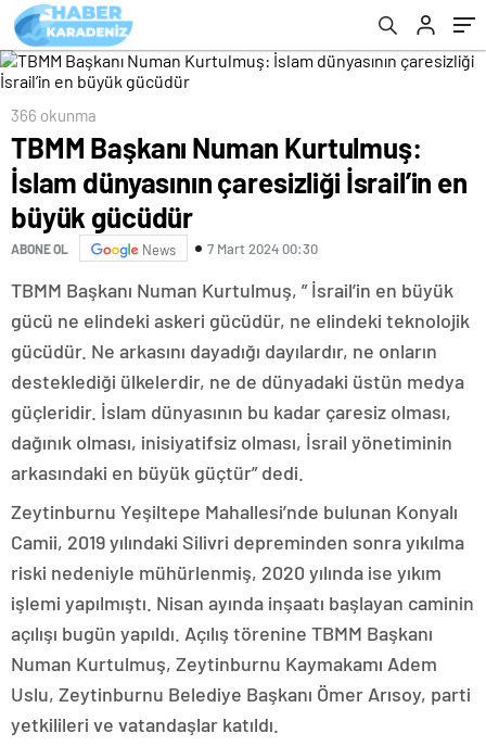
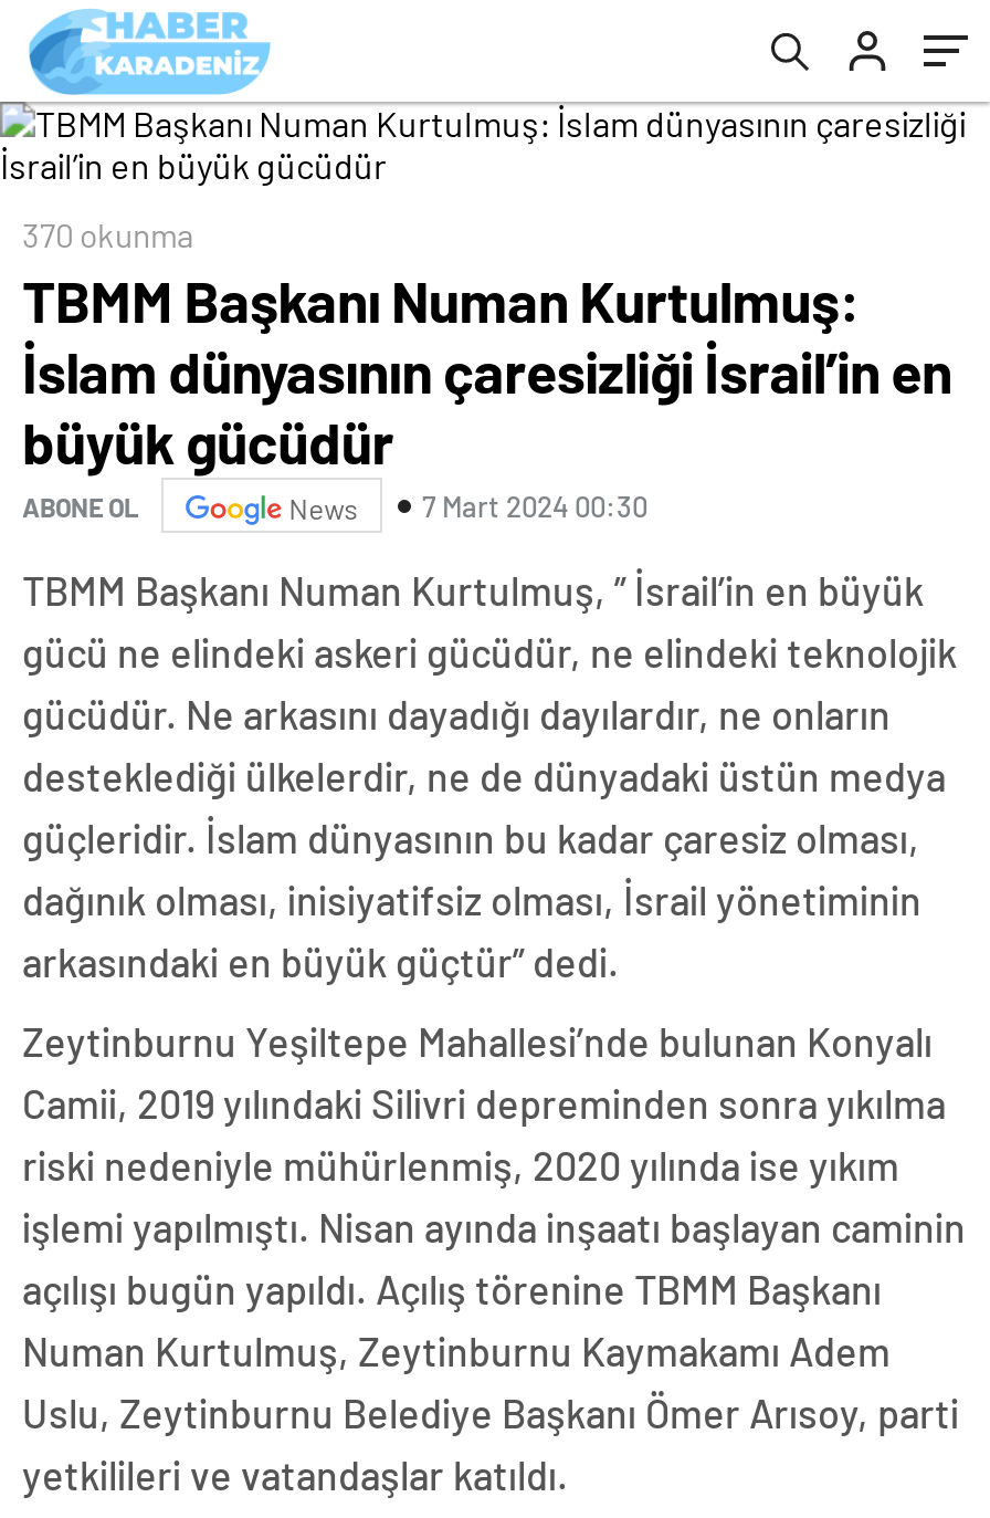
- 366 okunma
+ 370 okunma
